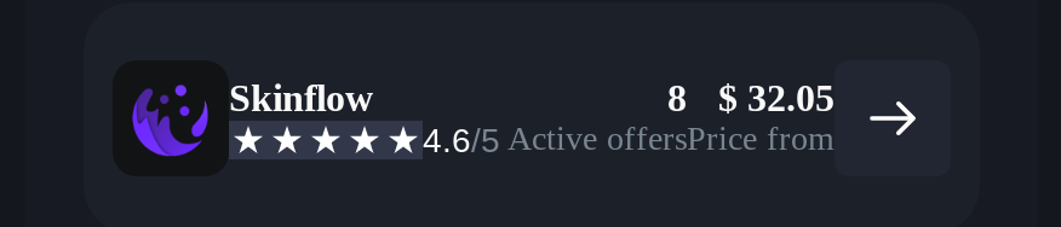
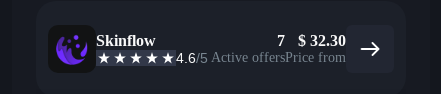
- 8
+ 7

- $32.05
+ $32.30
